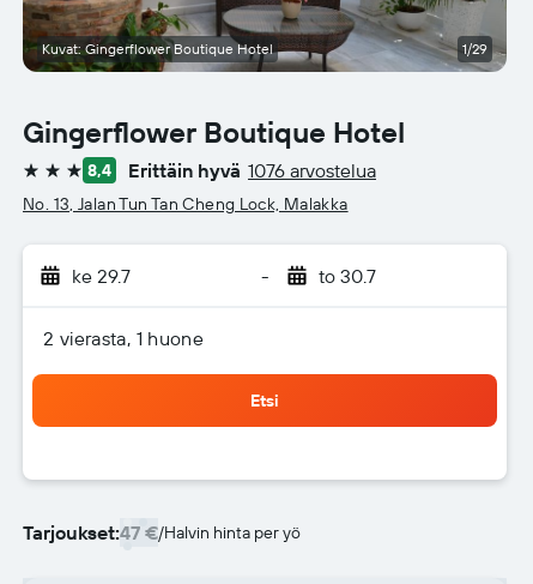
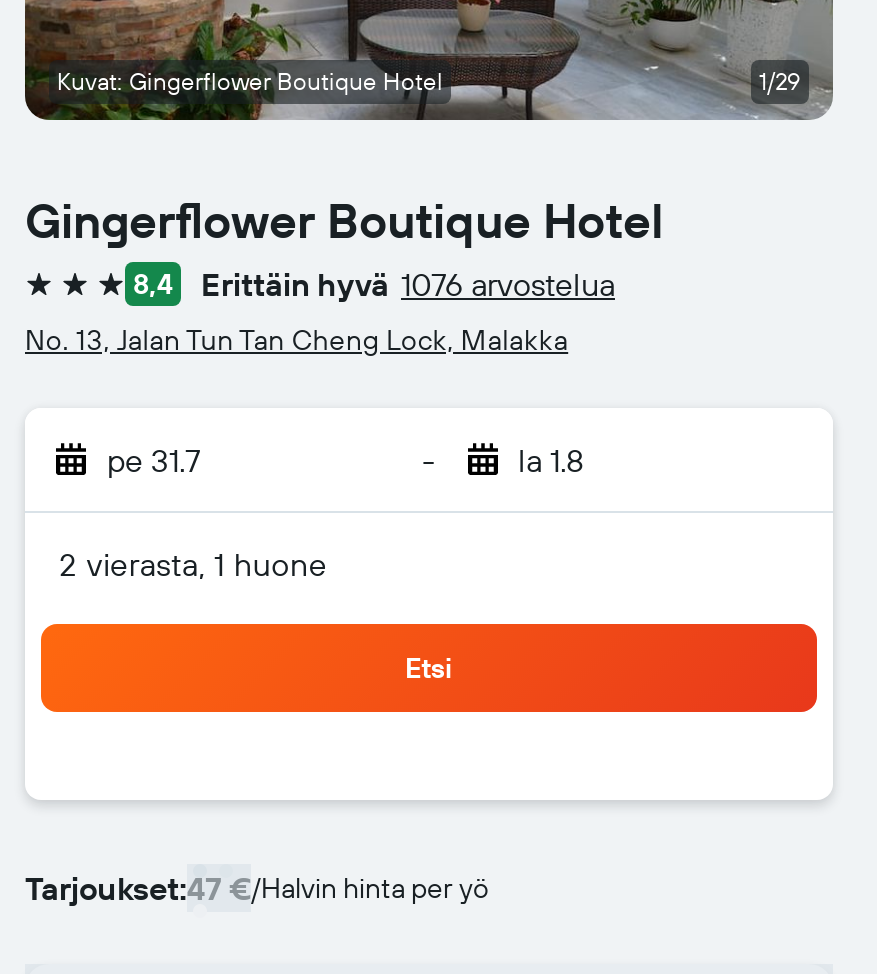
- ke 29.7
+ pe 31.7

- to 30.7
+ la 1.8
